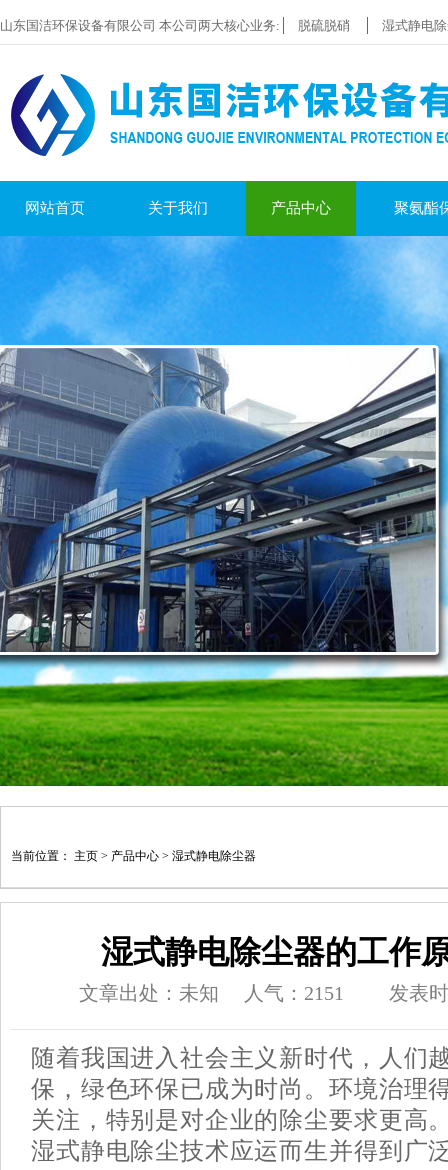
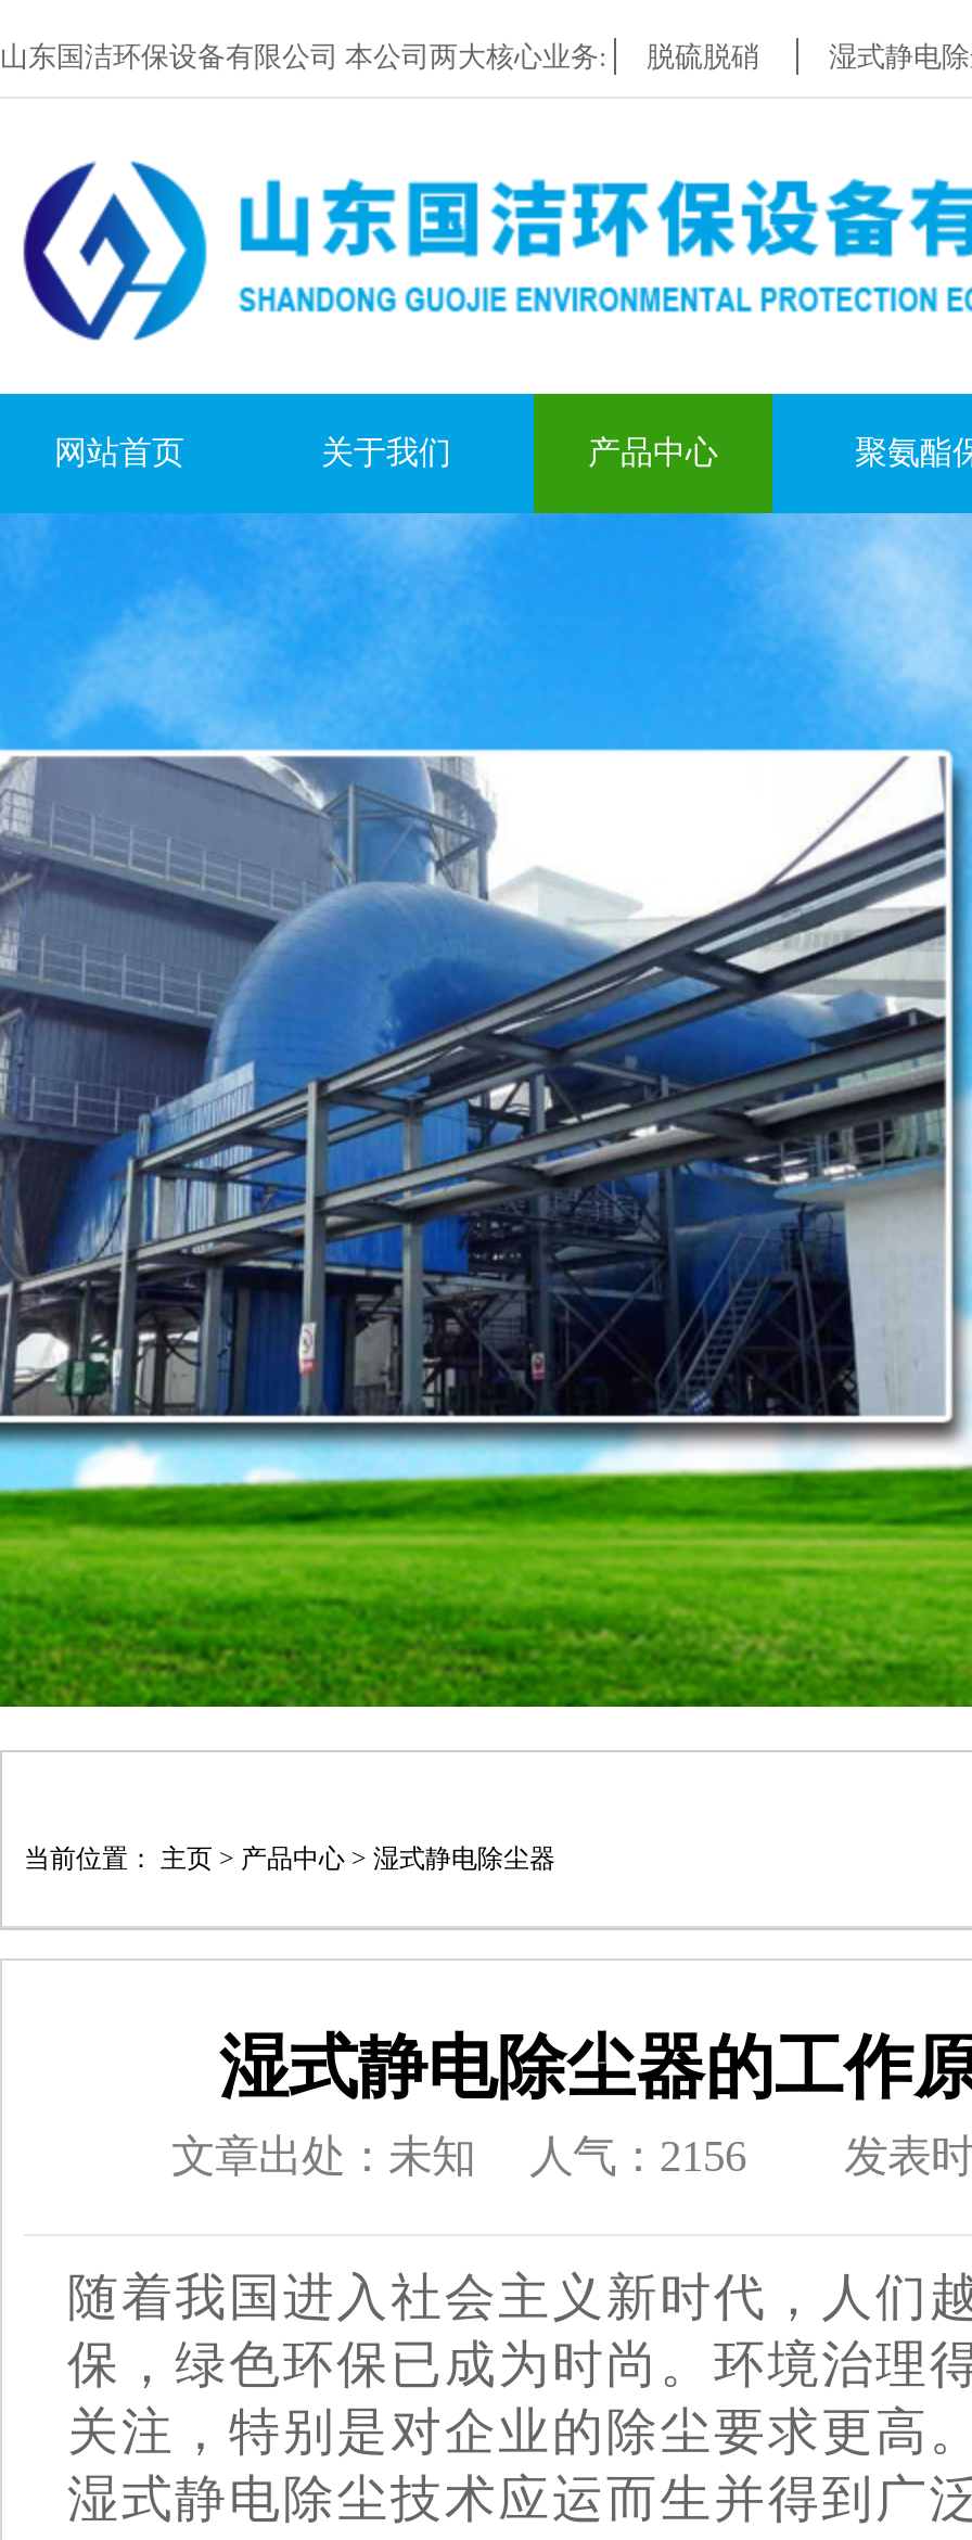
- 人气：2151
+ 人气：2156
